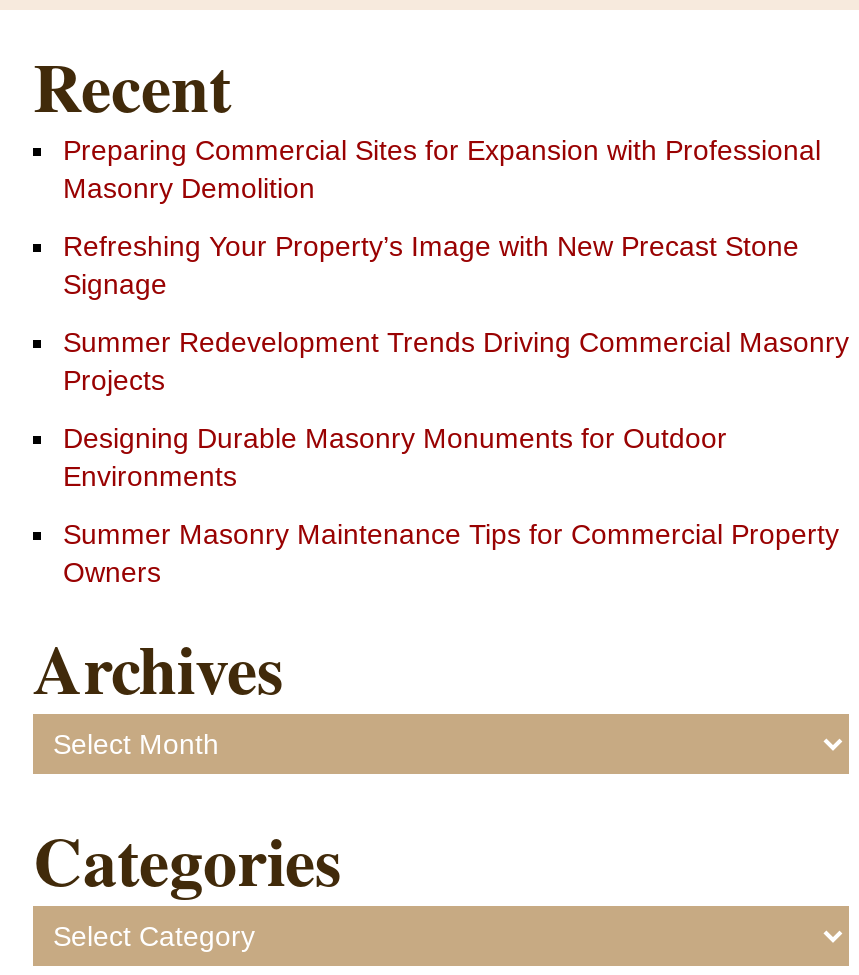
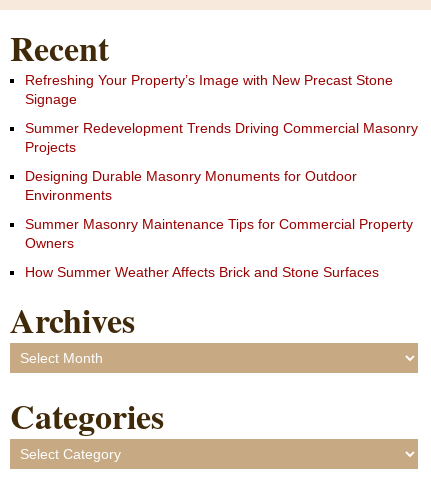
- Preparing Commercial Sites for Expansion with Professional
- Masonry Demolition

moved up: Refreshing Your Property’s Image with New Precast Stone | Signage | Summer Redevelopment Trends Driving Commercial Masonry | Projects | Designing Durable Masonry Monuments for Outdoor | Environments | Summer Masonry Maintenance Tips for Commercial Property | Owners

+ How Summer Weather Affects Brick and Stone Surfaces
